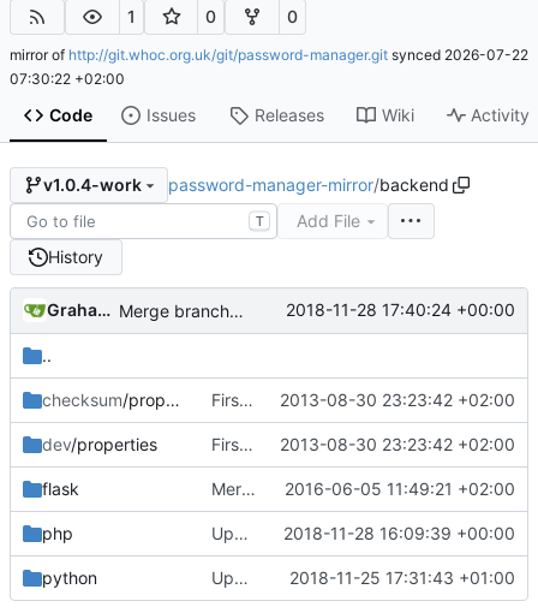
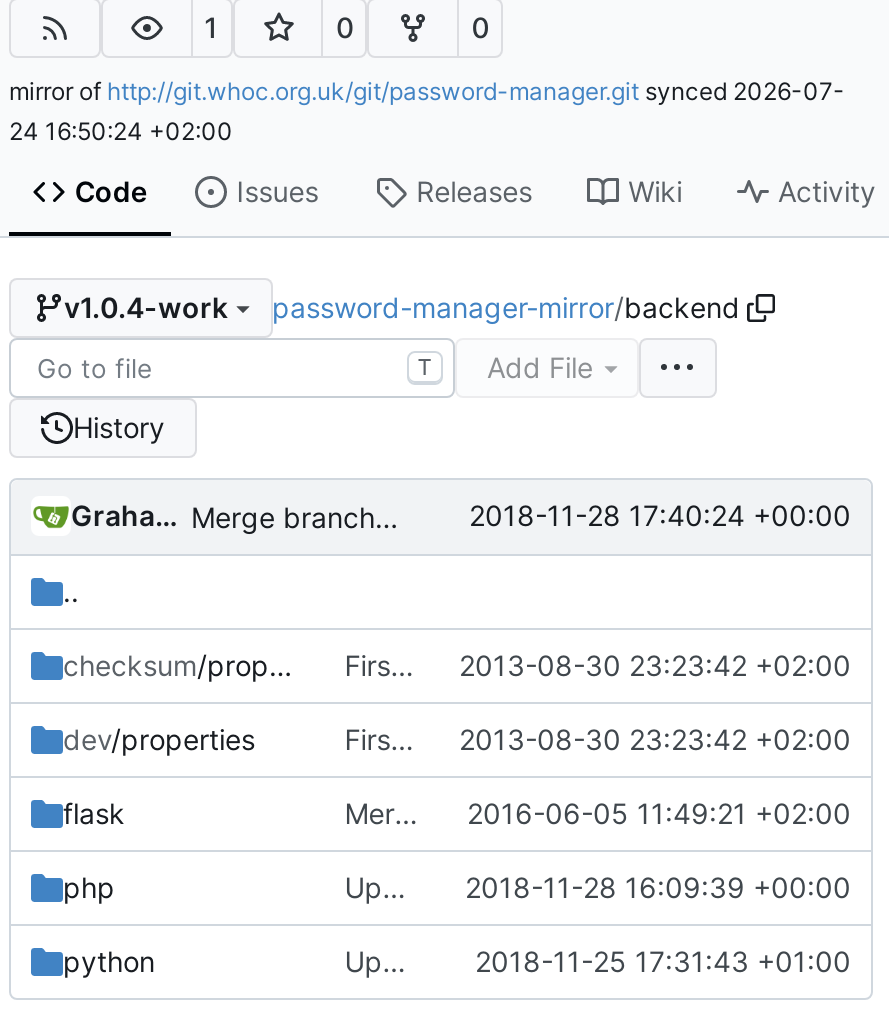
- mirror of http://git.whoc.org.uk/git/password-manager.git synced 2026-07-22
- 07:30:22 +02:00
+ mirror of http://git.whoc.org.uk/git/password-manager.git synced 2026-07-
+ 24 16:50:24 +02:00
